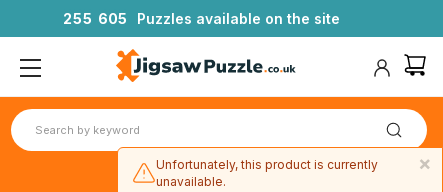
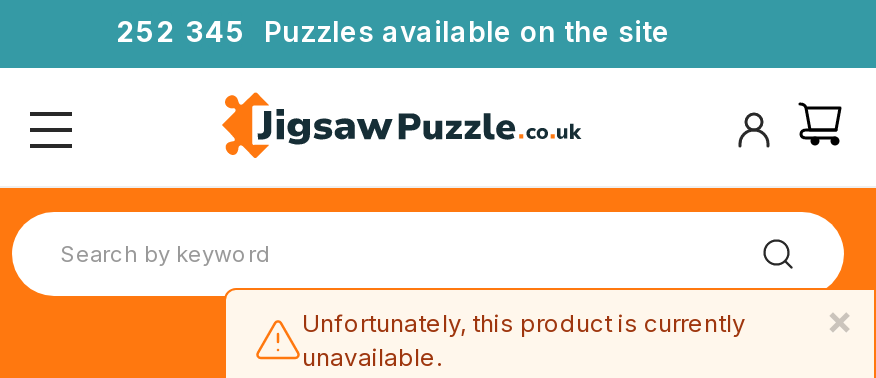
- 25 5 605 Puzzles available on the site
+ 25 2 345 Puzzles available on the site
